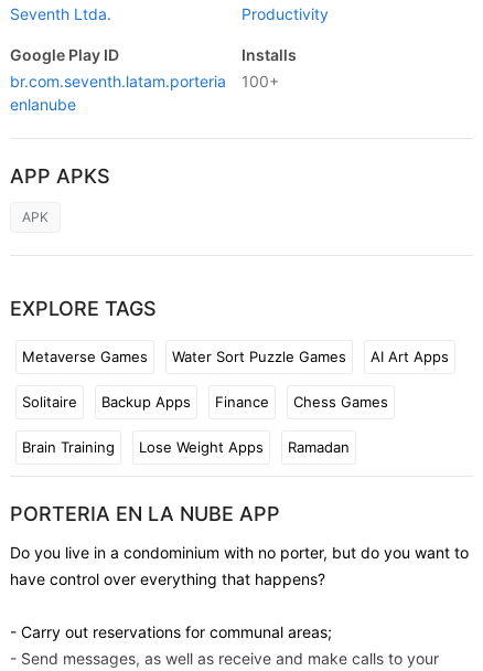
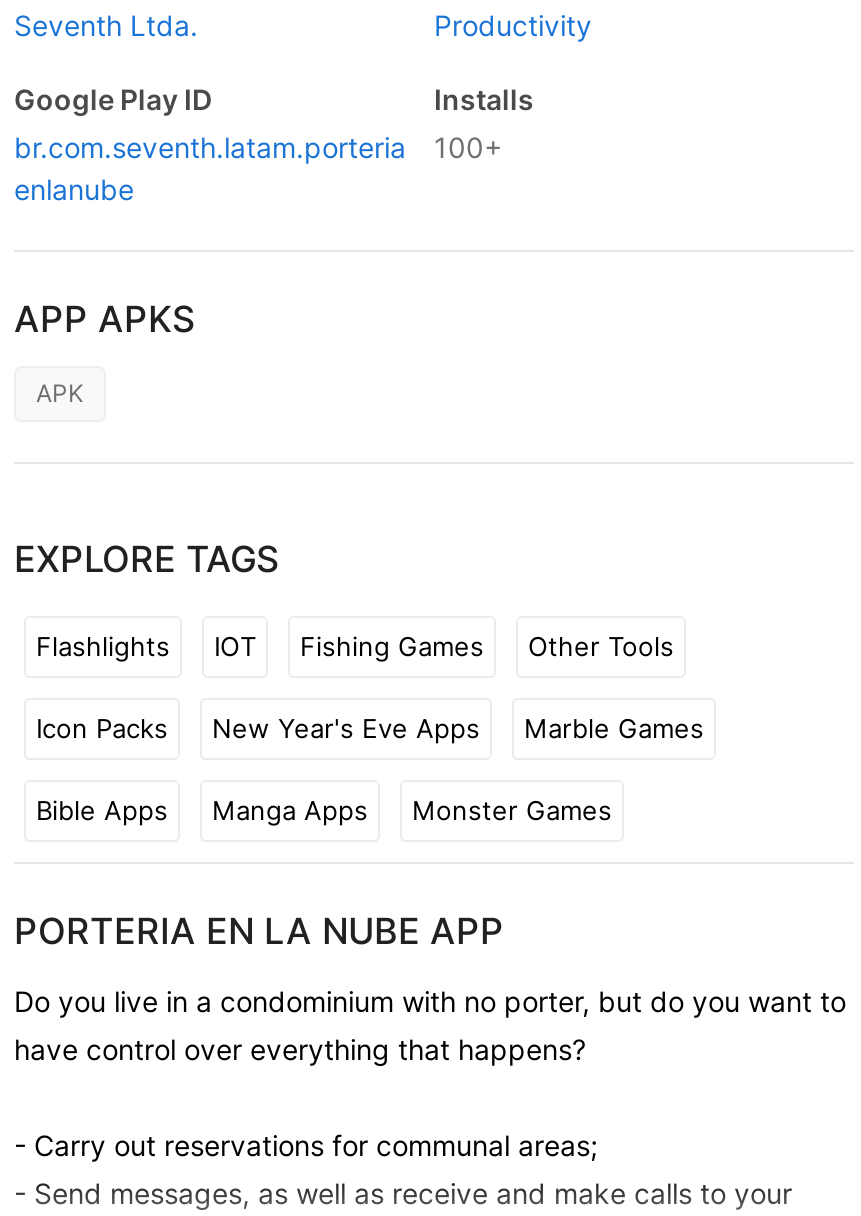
- Metaverse Games
- Water Sort Puzzle Games
- AI Art Apps
+ Flashlights
+ IOT
+ Fishing Games
+ Other Tools

- Solitaire
- Backup Apps
- Finance
- Chess Games
+ Icon Packs
+ New Year's Eve Apps
+ Marble Games

- Brain Training
- Lose Weight Apps
- Ramadan
+ Bible Apps
+ Manga Apps
+ Monster Games
